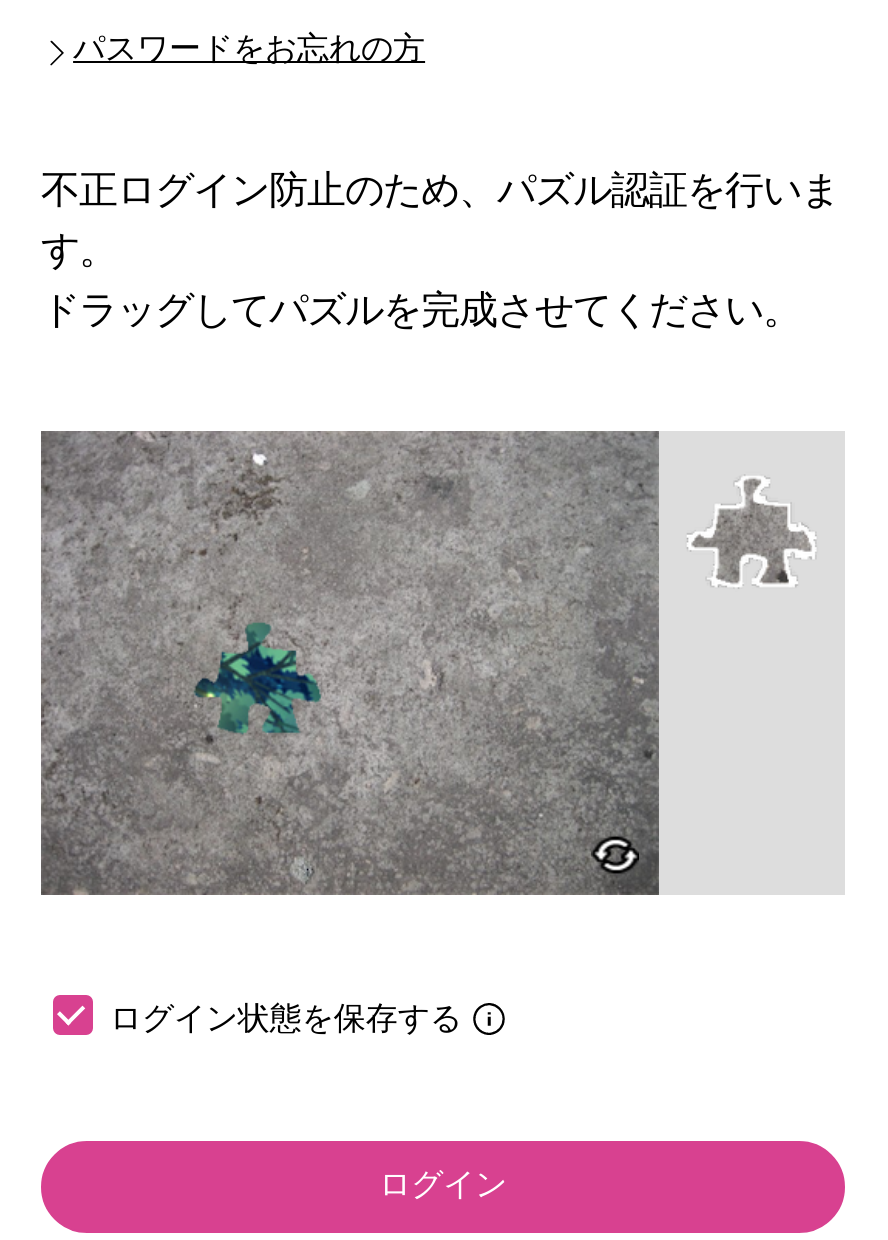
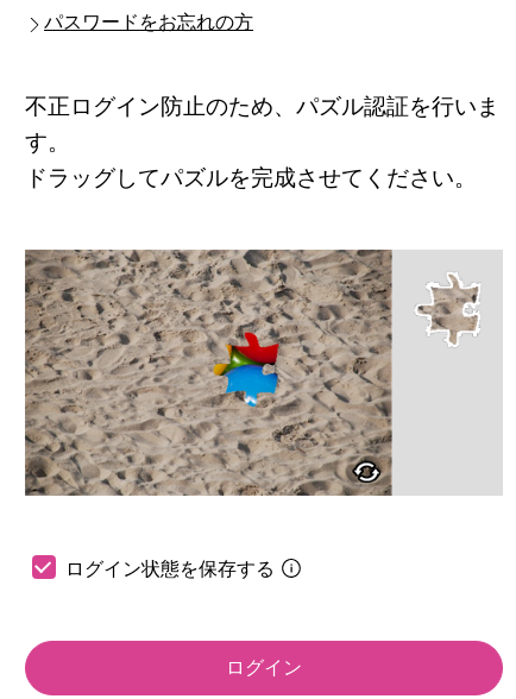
- [image]
+ [image]

- [image]
+ [image]
